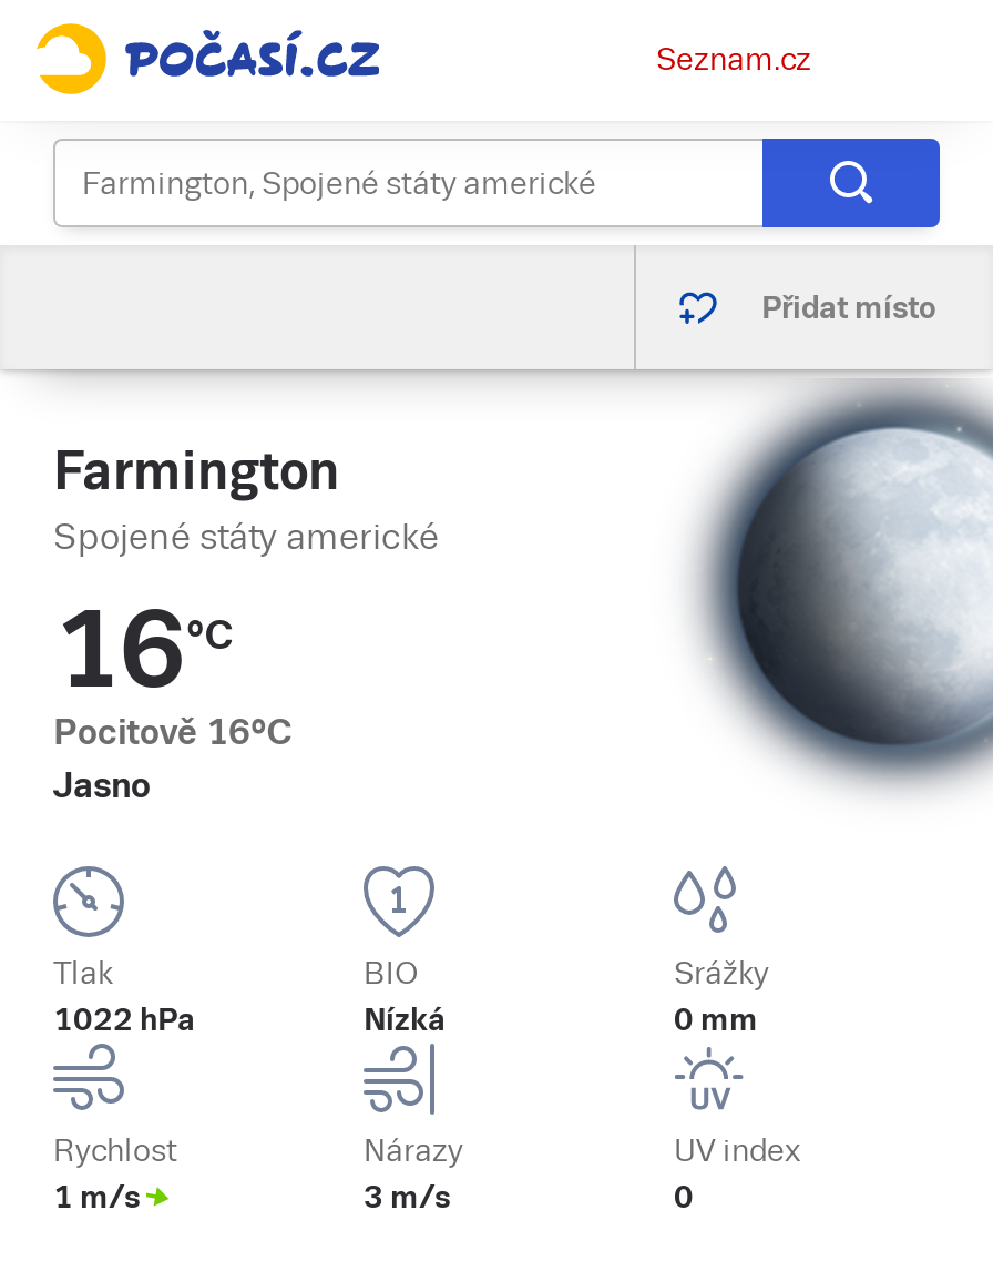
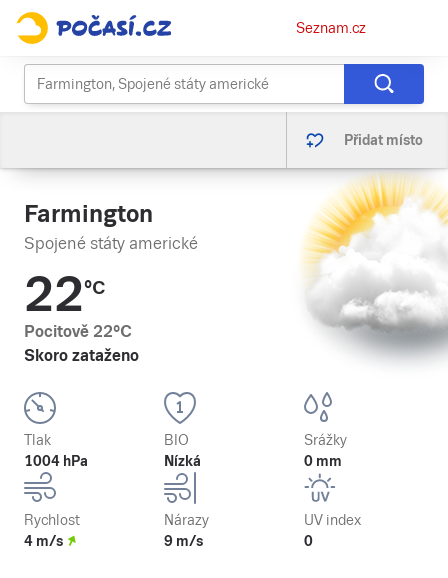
- [image]
+ [image]

- 16°C
- Pocitově 16°C
- Jasno
+ 22°C
+ Pocitově 22°C
+ Skoro zataženo

- 1022 hPa
+ 1004 hPa

- 1 m/s
+ 4 m/s

- 3 m/s
+ 9 m/s
